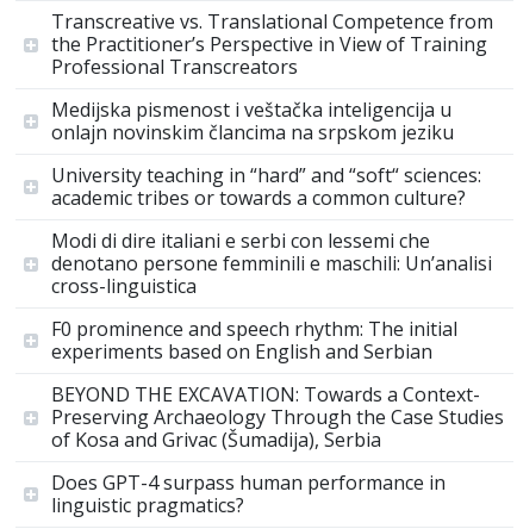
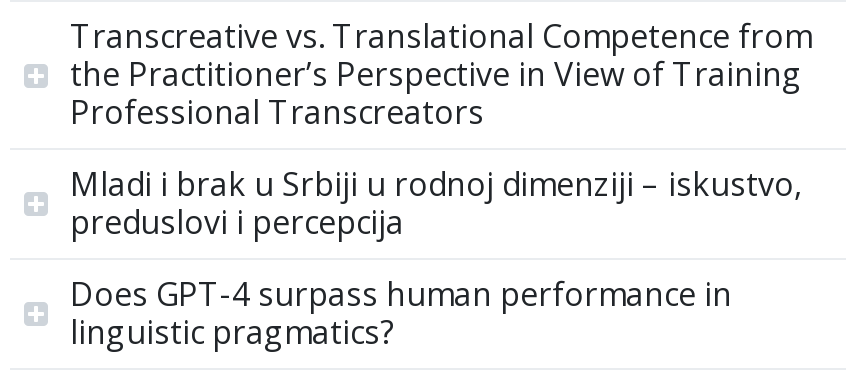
- Medijska pismenost i veštačka inteligencija u
- onlajn novinskim člancima na srpskom jeziku
- University teaching in “hard” and “soft“ sciences:
- academic tribes or towards a common culture?
- Modi di dire italiani e serbi con lessemi che
- denotano persone femminili e maschili: Un’analisi
- cross-linguistica
- F0 prominence and speech rhythm: The initial
- experiments based on English and Serbian
- BEYOND THE EXCAVATION: Towards a Context-
- Preserving Archaeology Through the Case Studies
- of Kosa and Grivac (Šumadija), Serbia
+ Mladi i brak u Srbiji u rodnoj dimenziji – iskustvo,
+ preduslovi i percepcija
